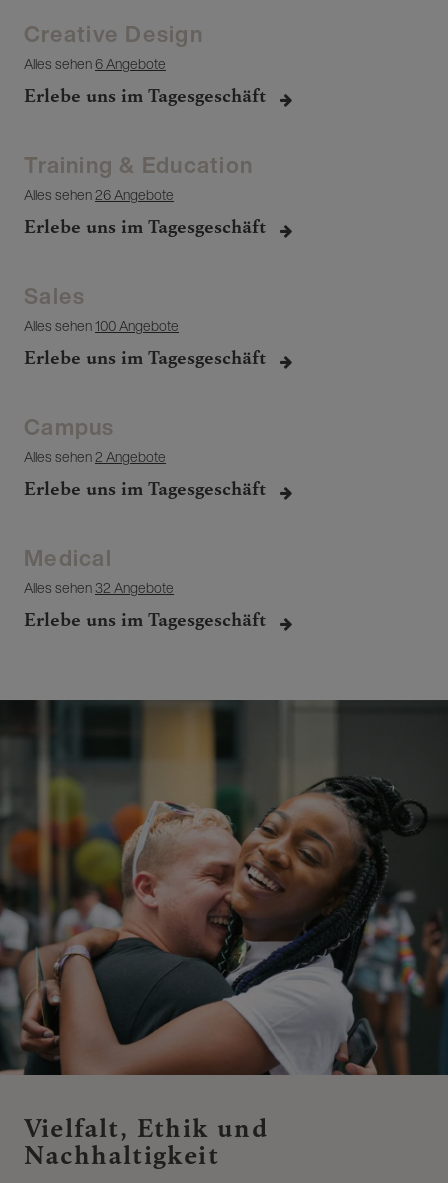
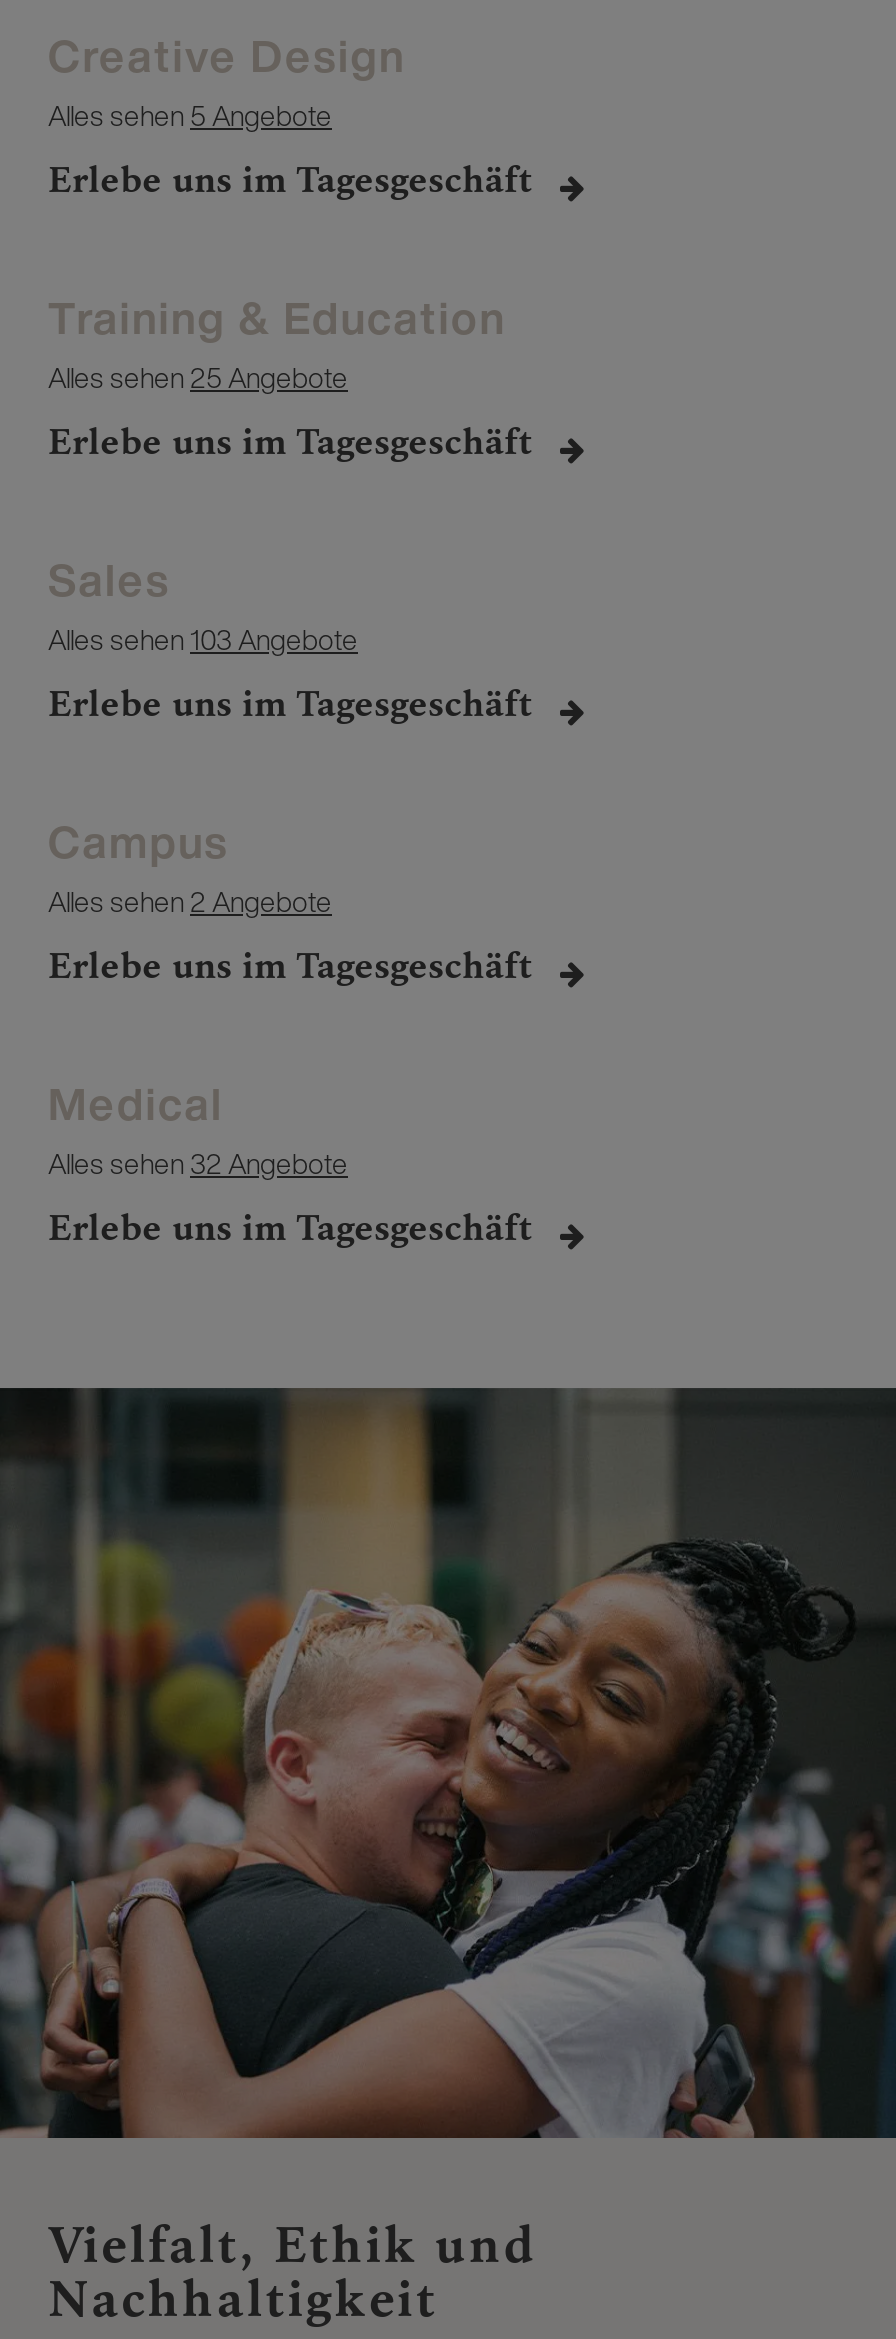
- Alles sehen 6 Angebote
+ Alles sehen 5 Angebote

- Alles sehen 26 Angebote
+ Alles sehen 25 Angebote

- Alles sehen 100 Angebote
+ Alles sehen 103 Angebote
